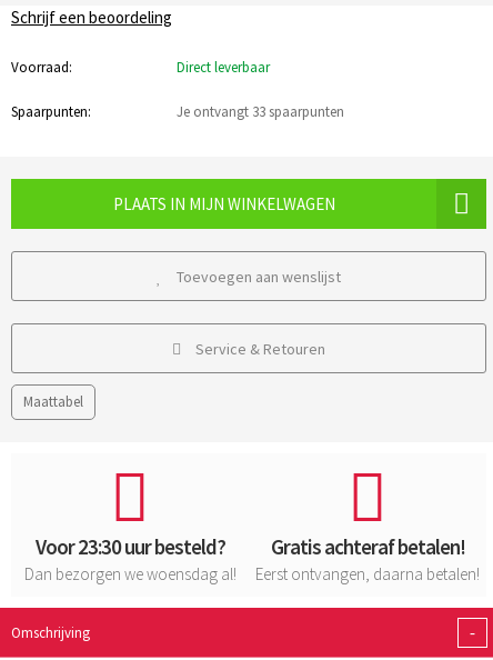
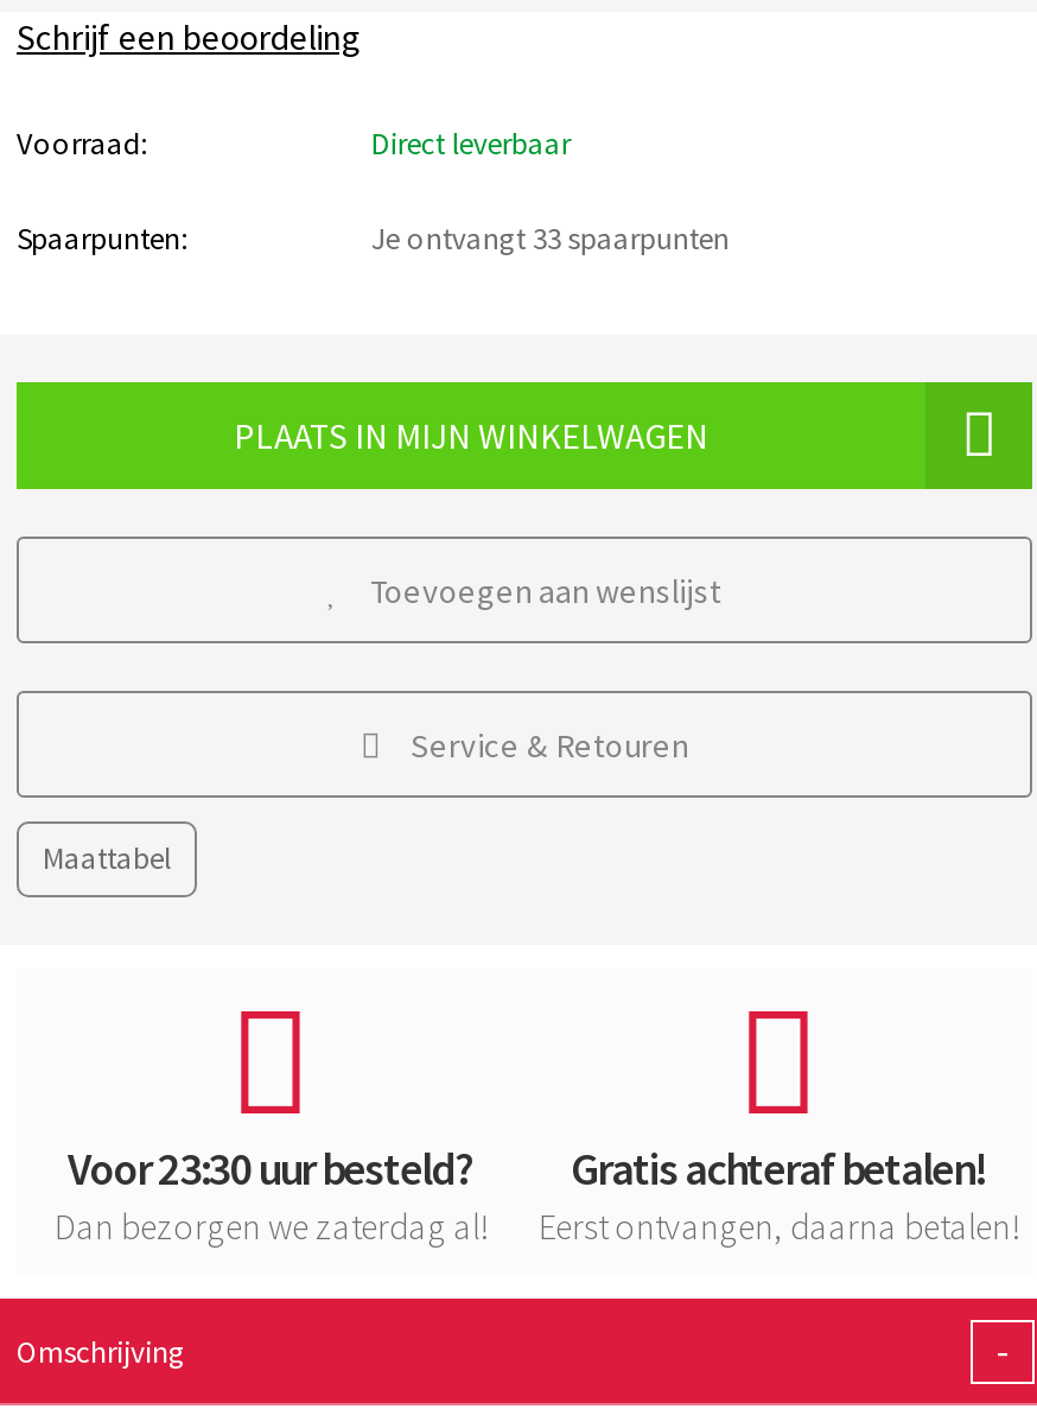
- Dan bezorgen we woensdag al!
+ Dan bezorgen we zaterdag al!
